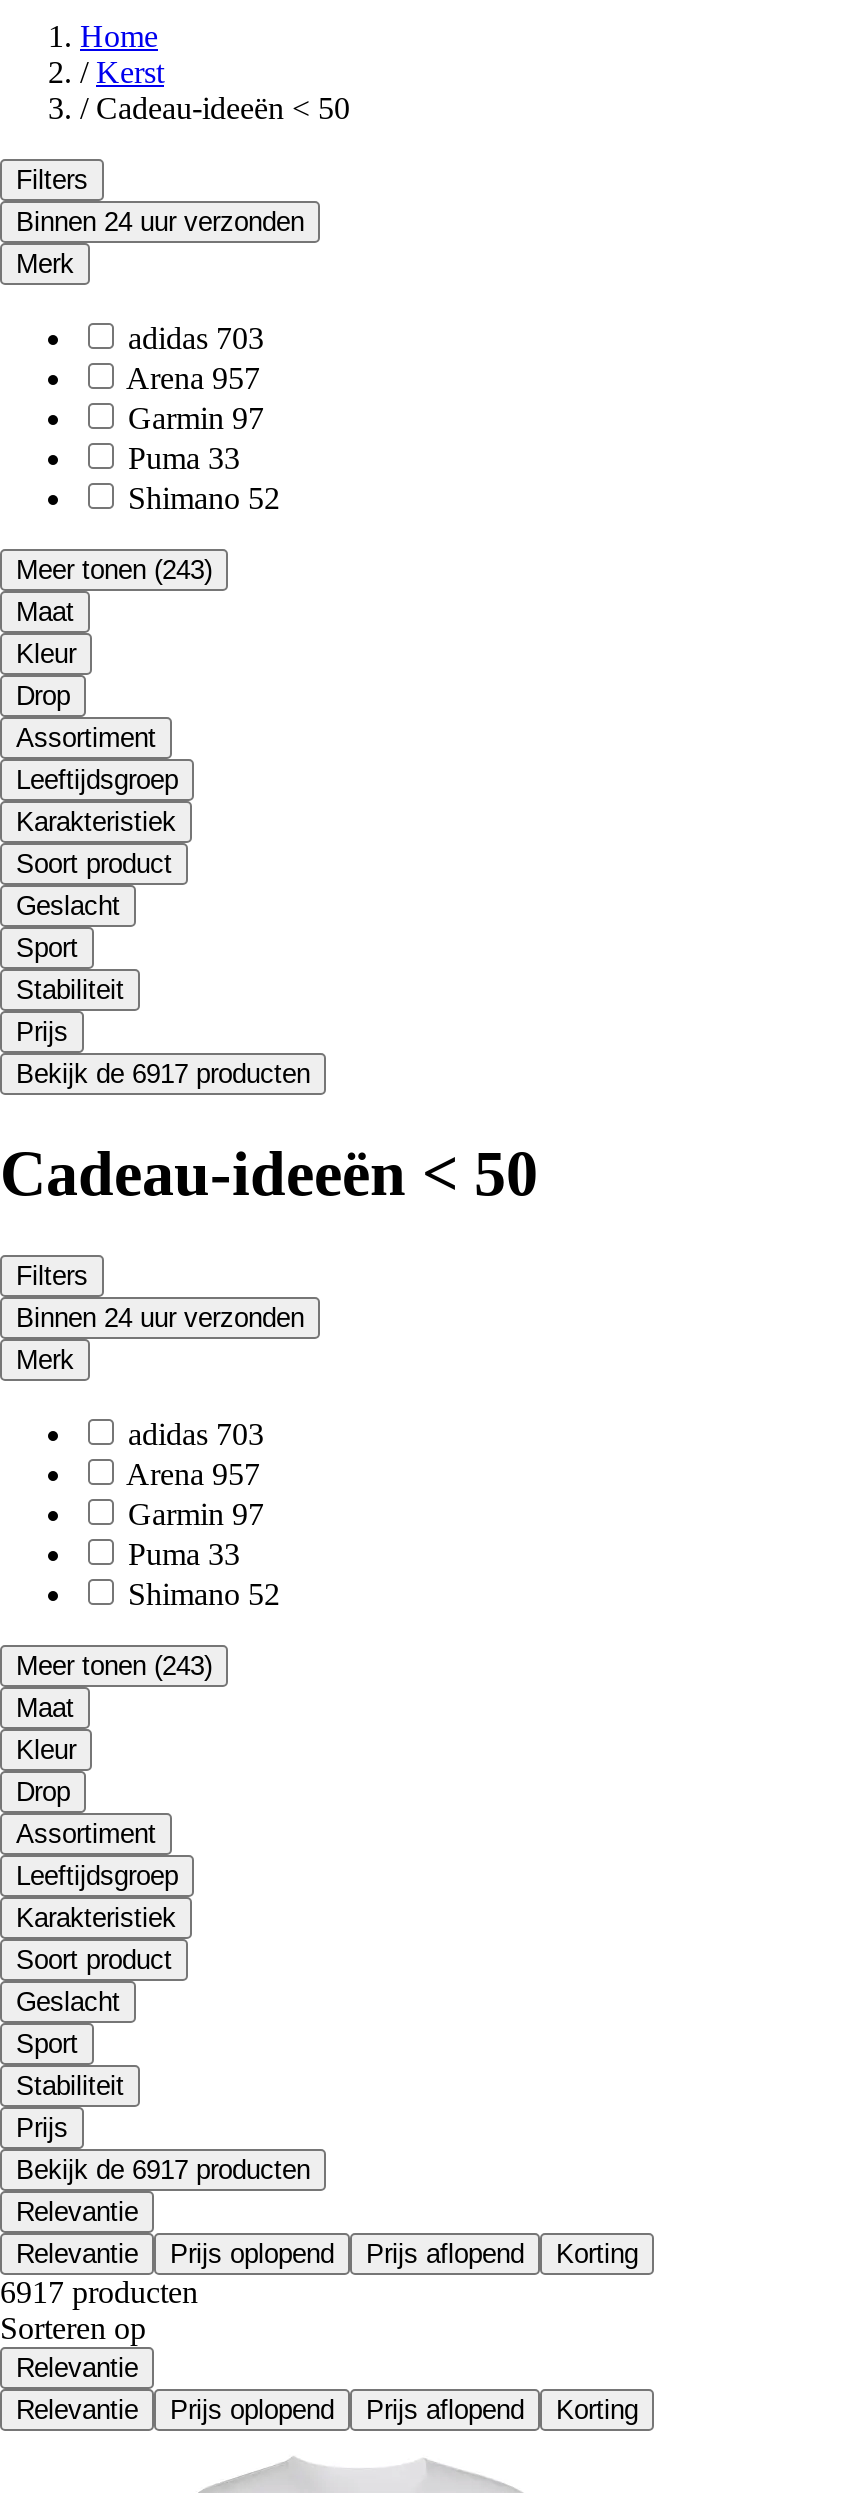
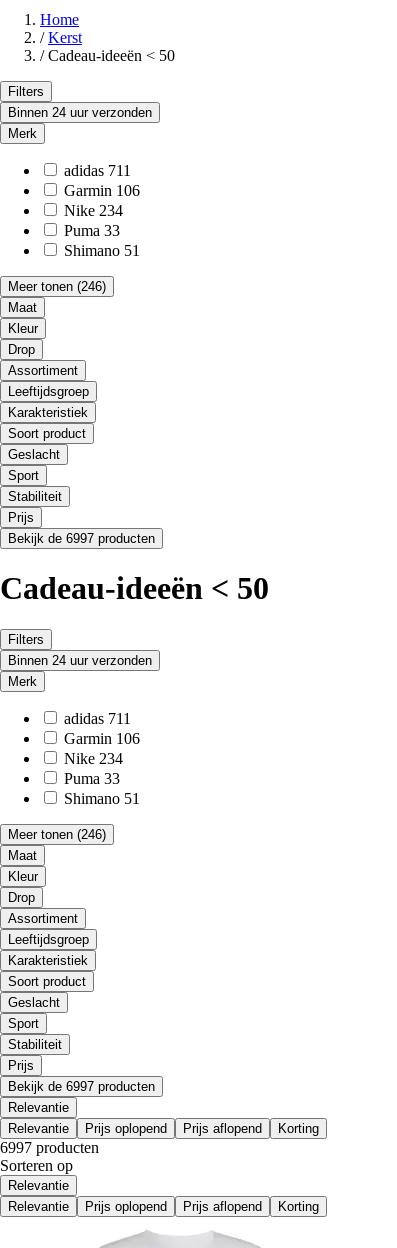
- adidas 703
- Arena 957
- Garmin 97
+ adidas 711
+ Garmin 106
+ Nike 234

- Shimano 52
+ Shimano 51

- Meer tonen (243)
+ Meer tonen (246)

- Bekijk de 6917 producten
+ Bekijk de 6997 producten

- adidas 703
- Arena 957
- Garmin 97
+ adidas 711
+ Garmin 106
+ Nike 234

- Shimano 52
+ Shimano 51

- Meer tonen (243)
+ Meer tonen (246)

- Bekijk de 6917 producten
+ Bekijk de 6997 producten

- 6917 producten
+ 6997 producten
